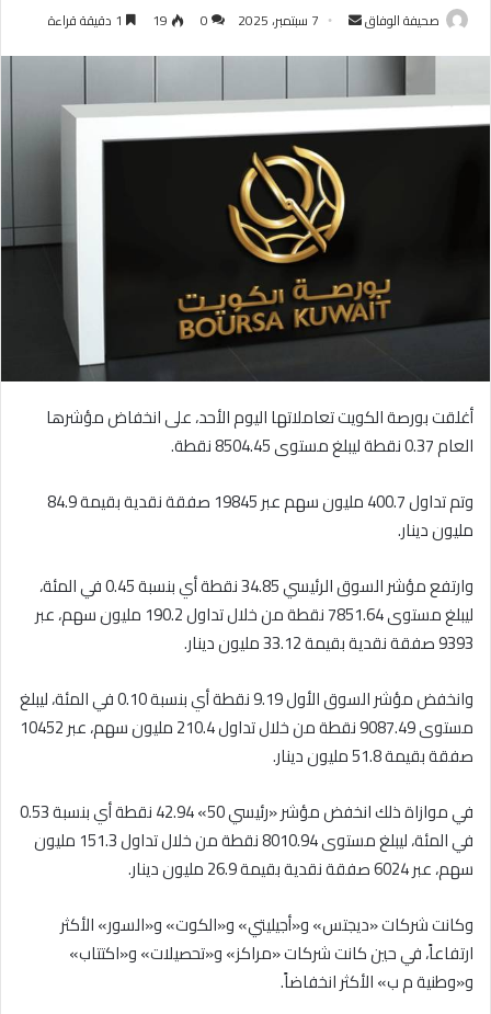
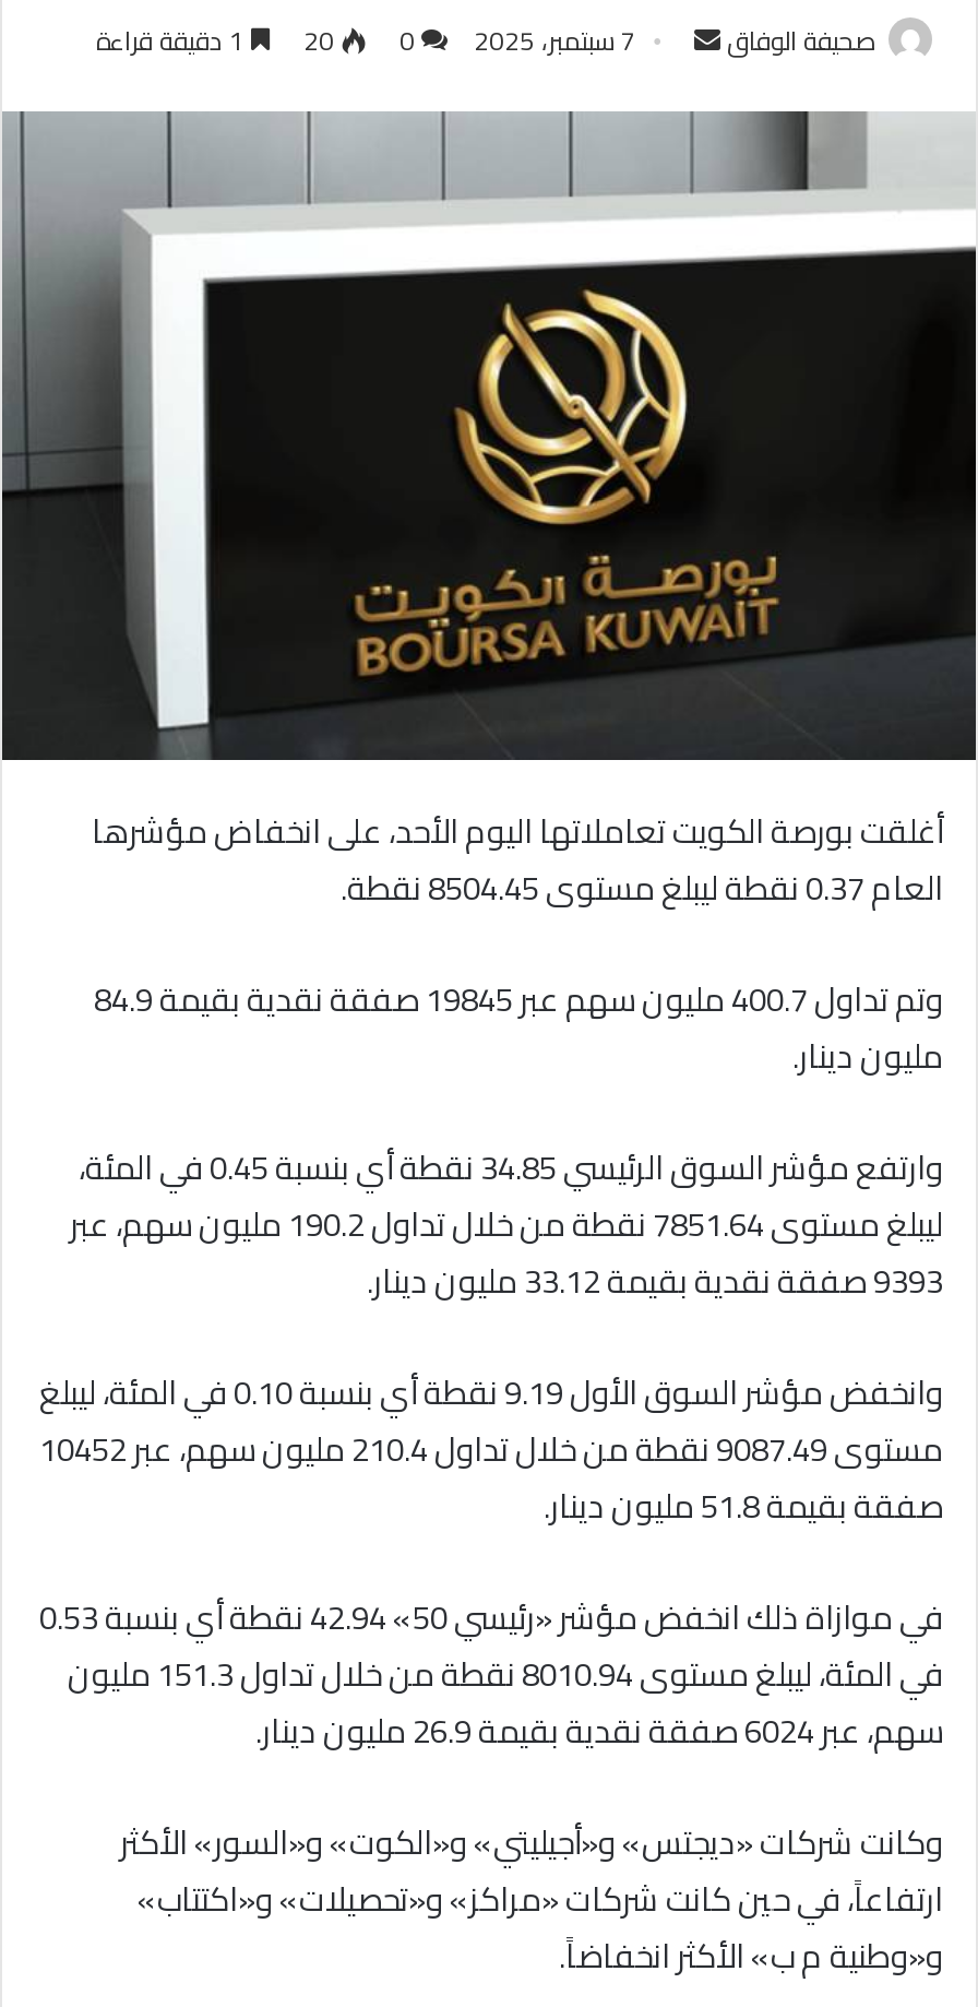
- 19
+ 20
